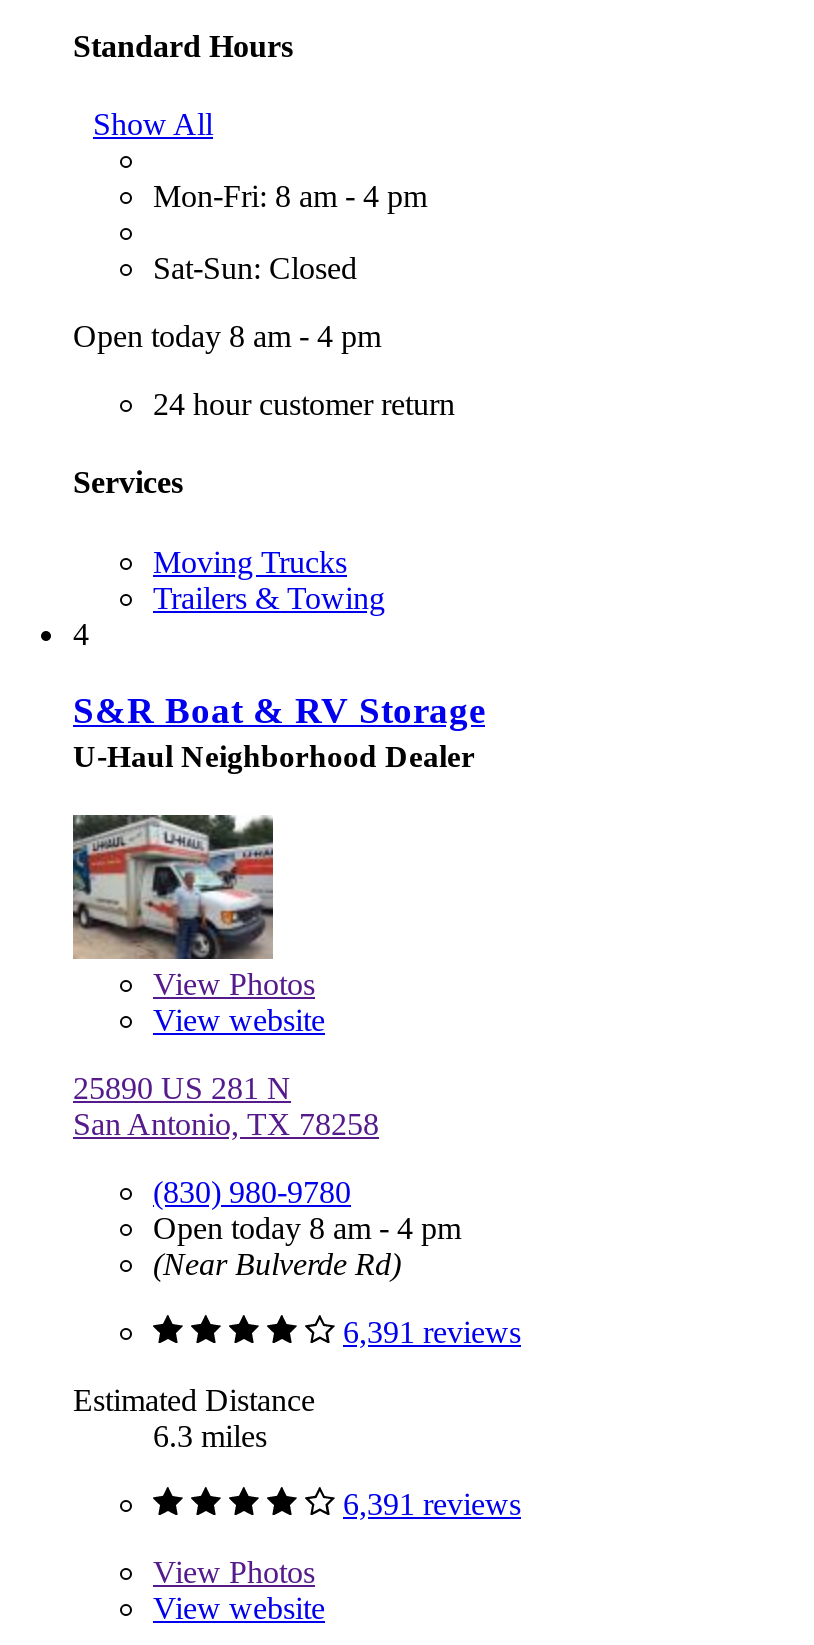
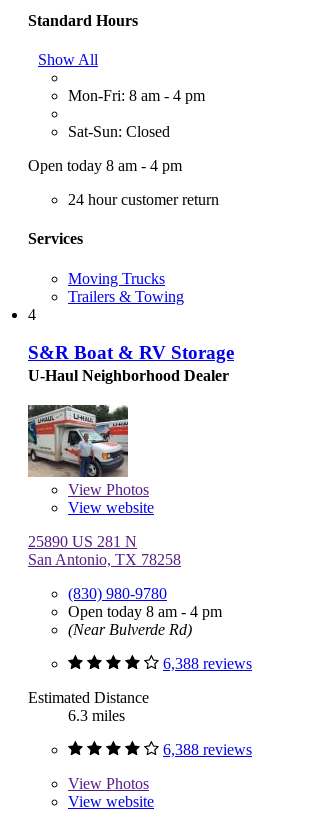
- 6,391 reviews
+ 6,388 reviews

- 6,391 reviews
+ 6,388 reviews
